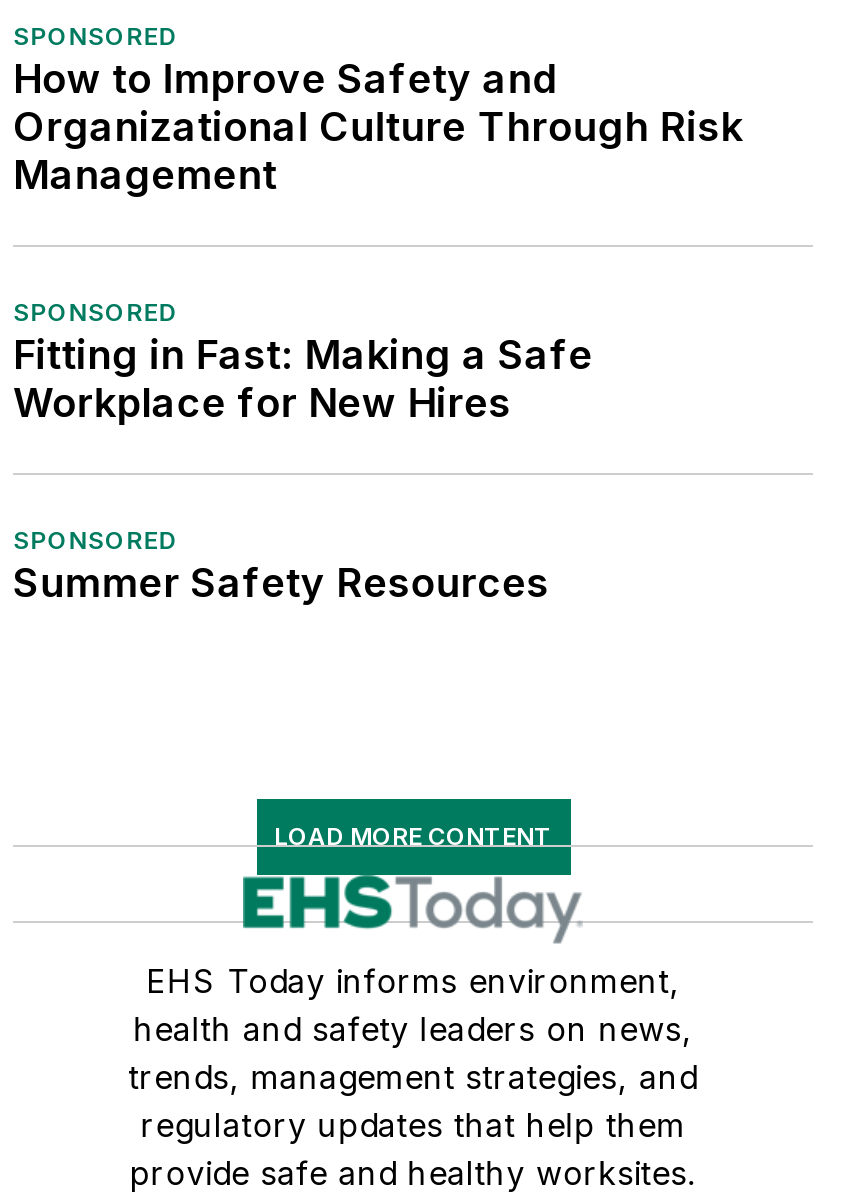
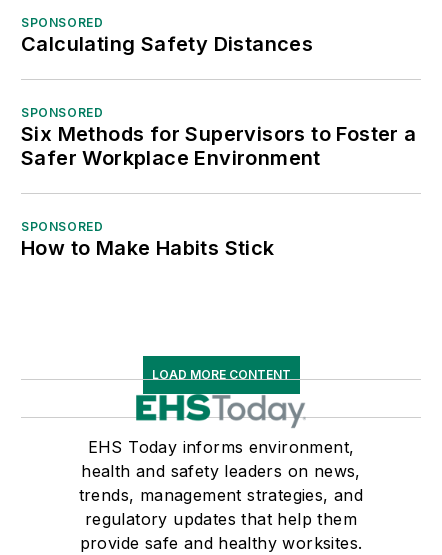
- How to Improve Safety and
- Organizational Culture Through Risk
- Management
+ Calculating Safety Distances

- Fitting in Fast: Making a Safe
- Workplace for New Hires
+ Six Methods for Supervisors to Foster a
+ Safer Workplace Environment

- Summer Safety Resources
+ How to Make Habits Stick
